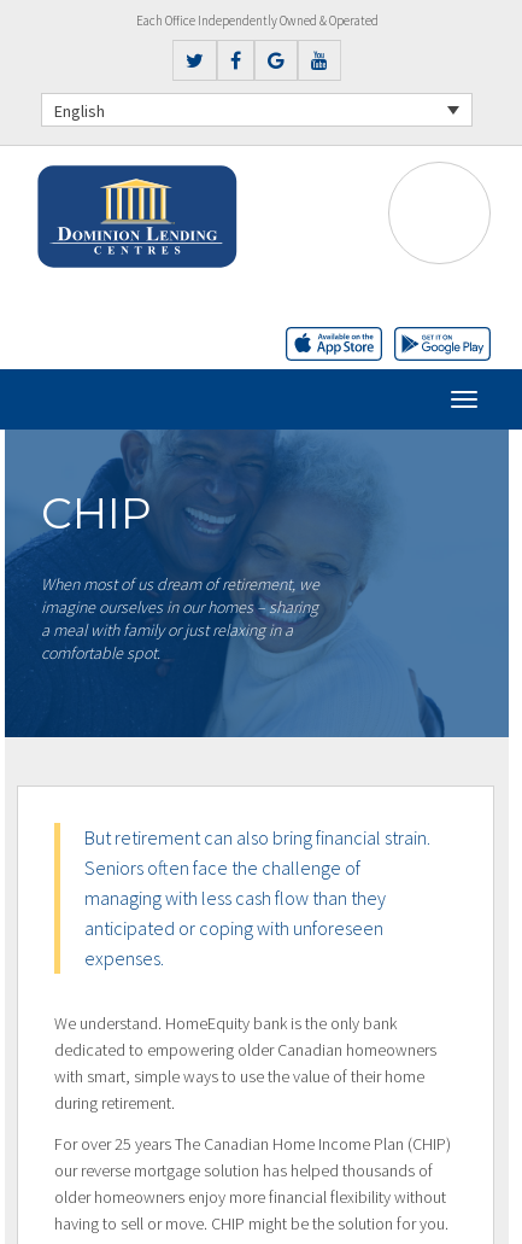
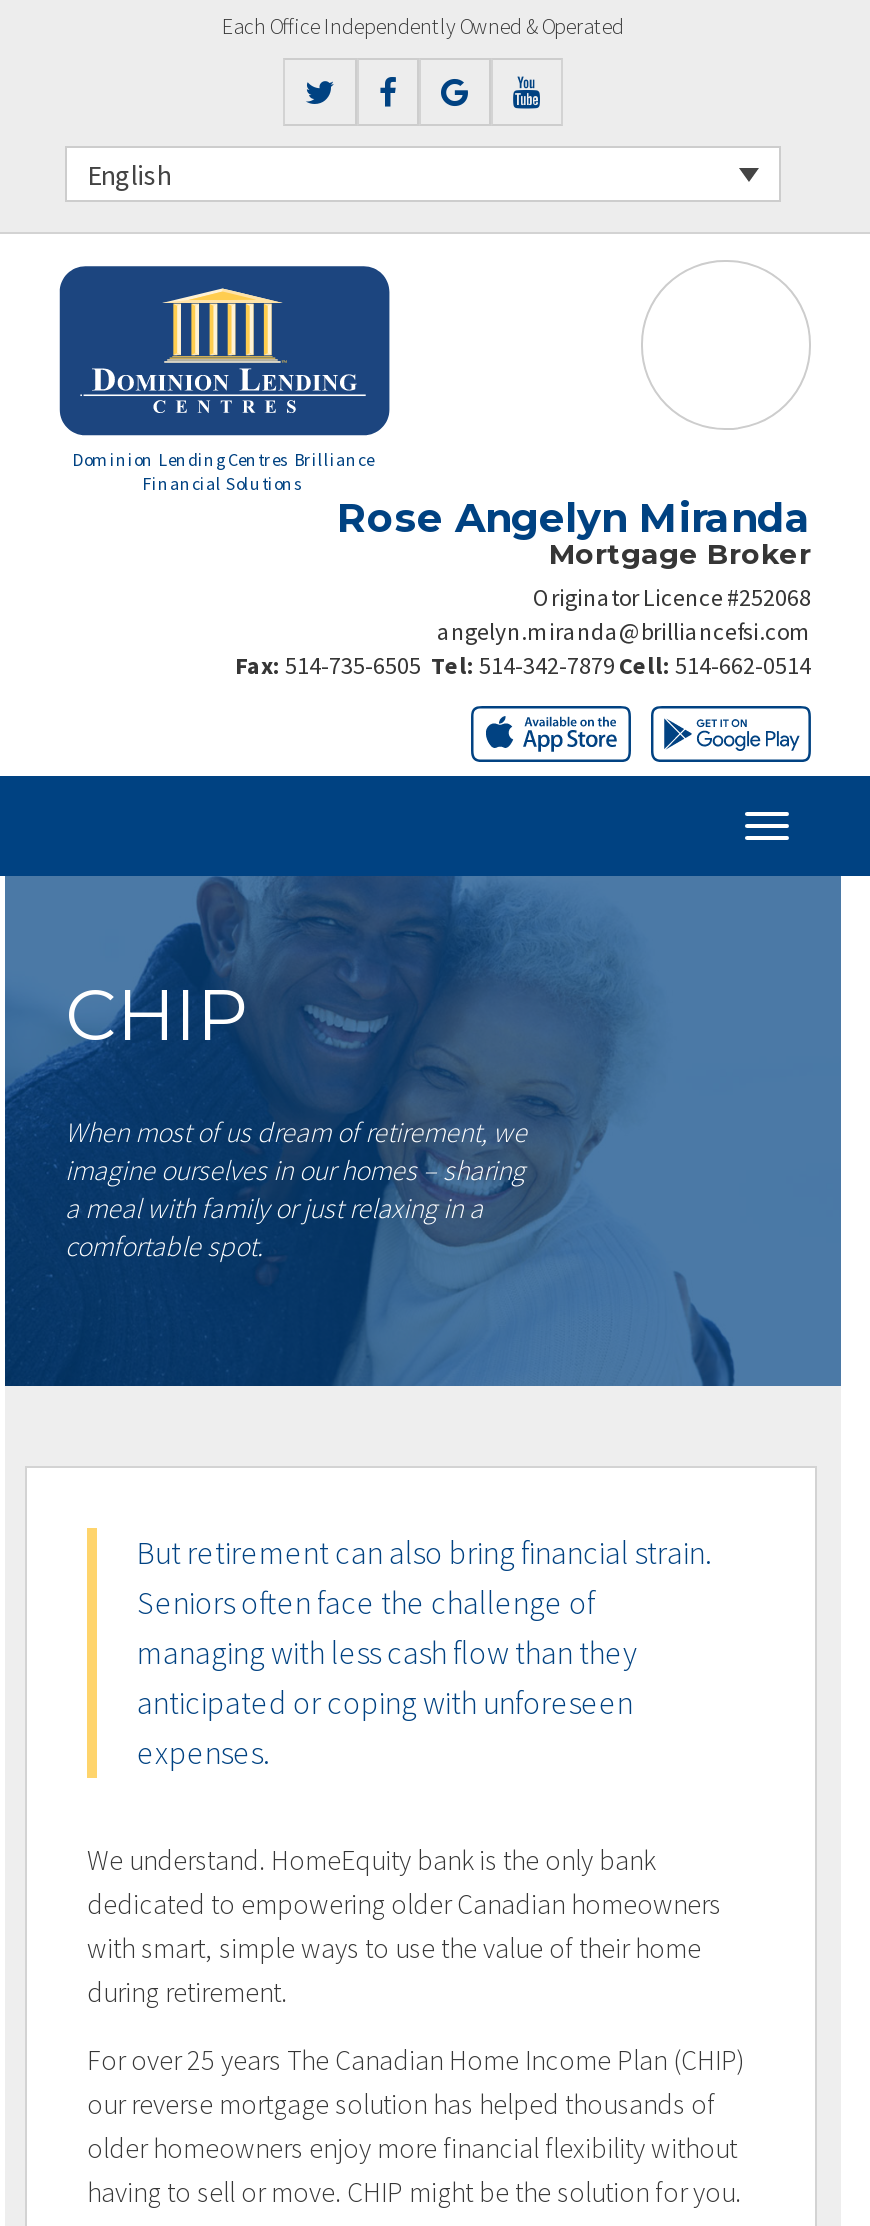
+ Dominion Lending Centres Brilliance
+ Financial Solutions
+ Rose Angelyn Miranda
+ Mortgage Broker
+ Originator Licence #252068
+ angelyn.miranda@brilliancefsi.com
+ Tel: 514-342-7879 Cell: 514-662-0514
+ Fax: 514-735-6505
